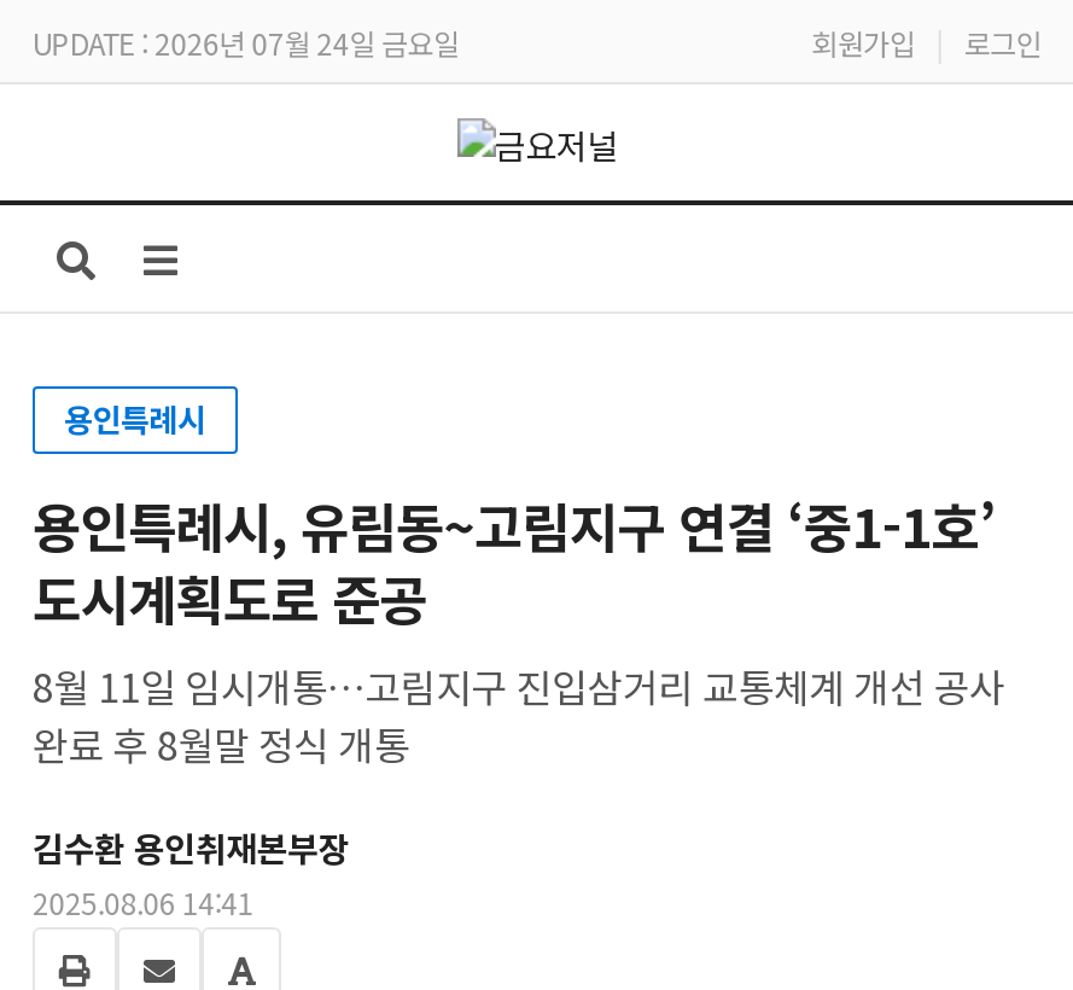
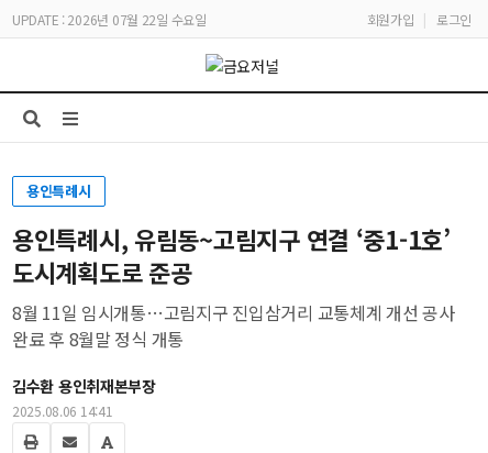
- UPDATE : 2026년 07월 24일 금요일
+ UPDATE : 2026년 07월 22일 수요일
